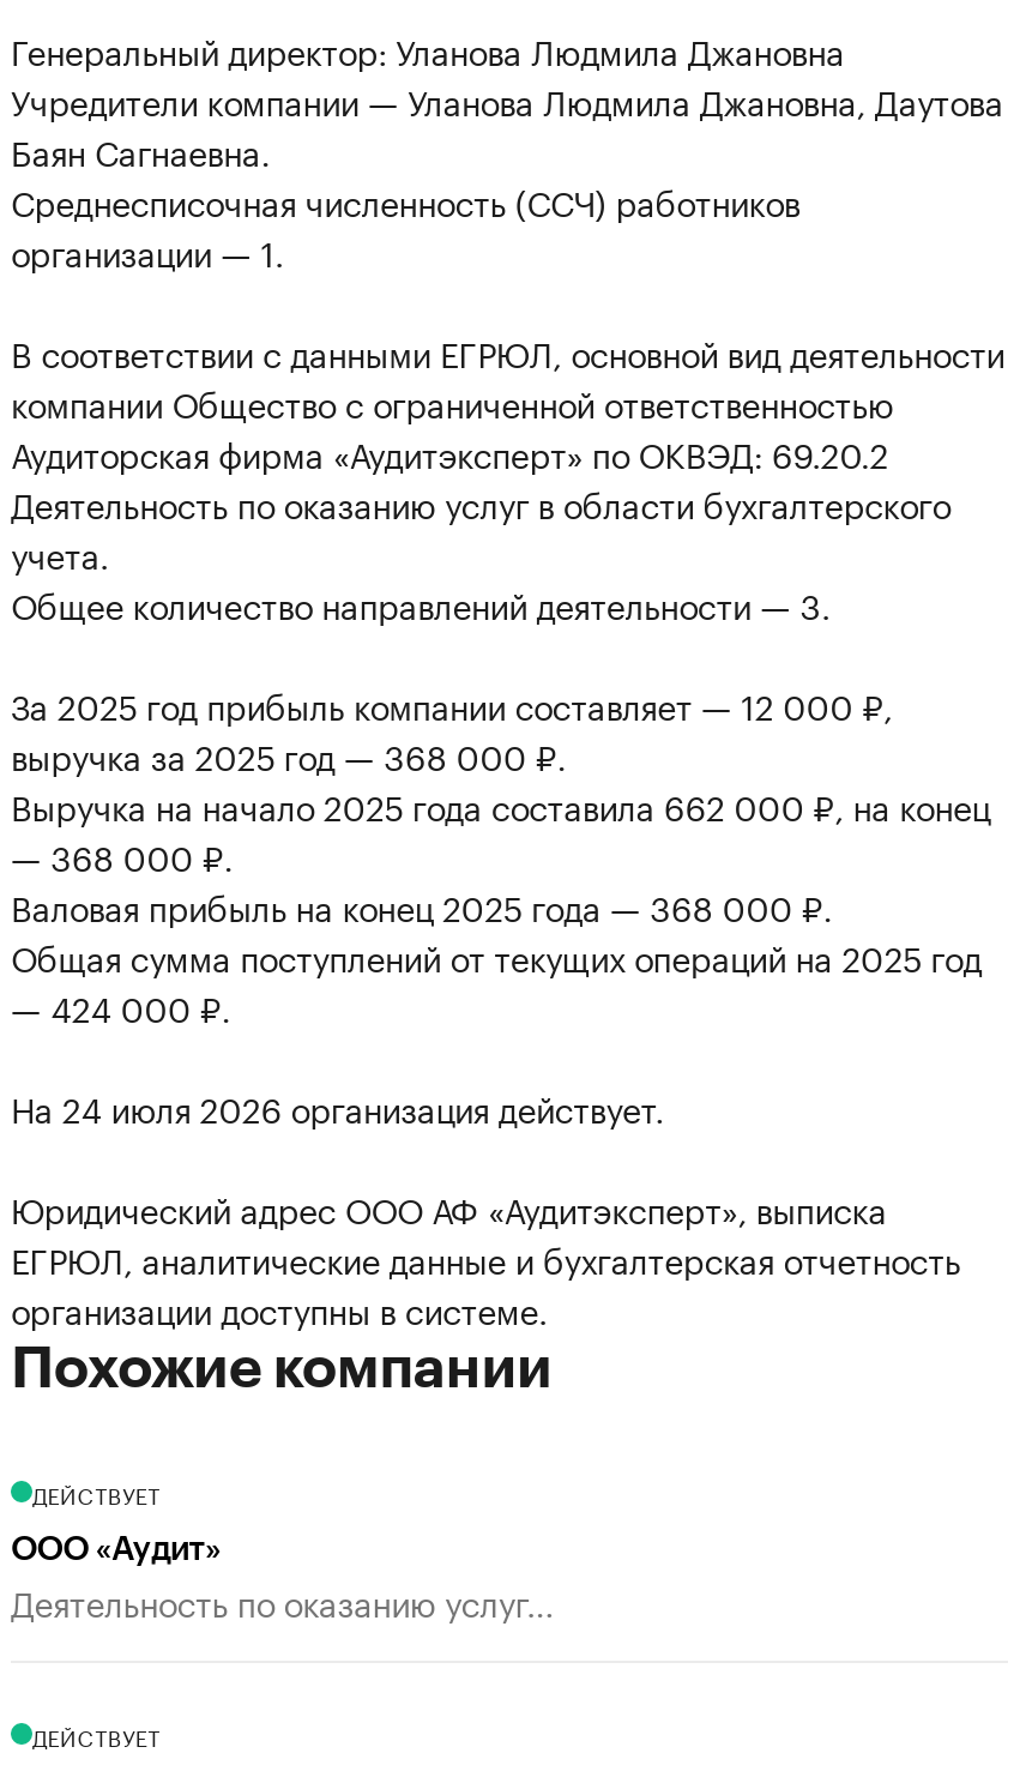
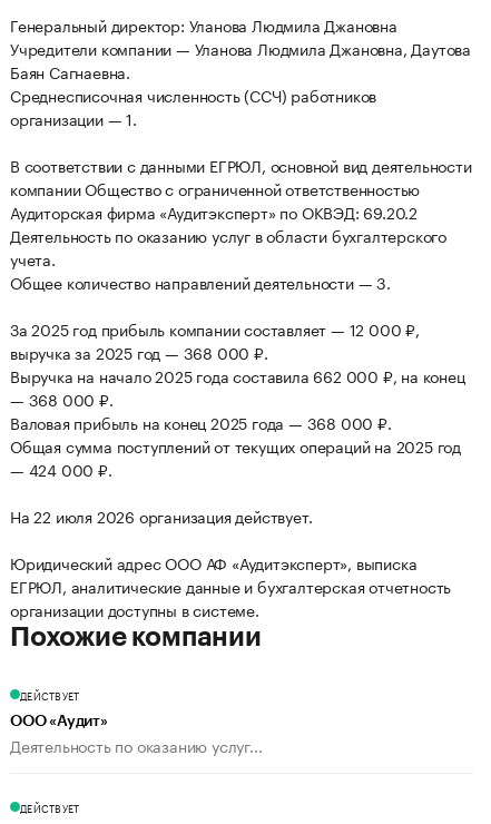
- На 24 июля 2026 организация действует.
+ На 22 июля 2026 организация действует.
